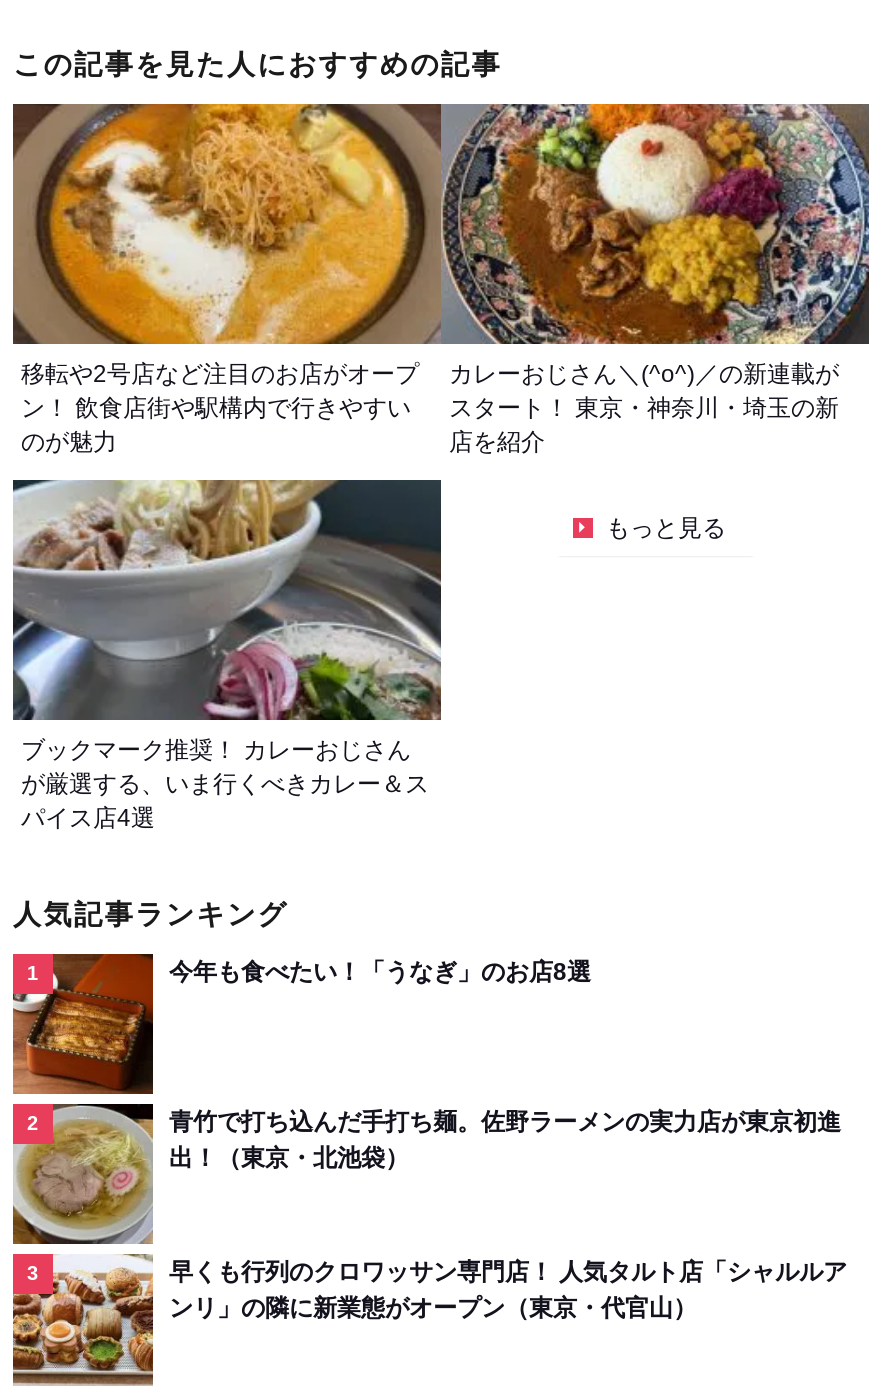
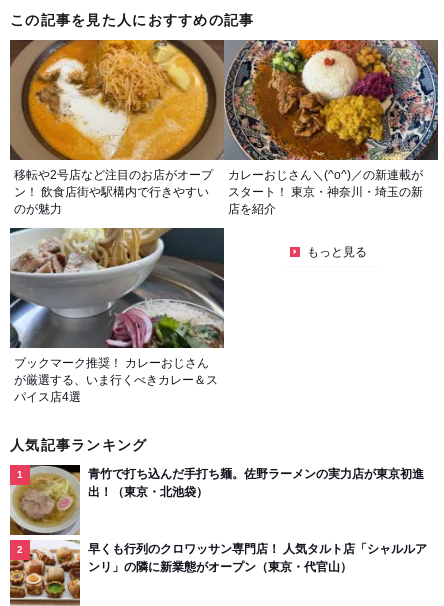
- [image]
- 今年も食べたい！「うなぎ」のお店8選
